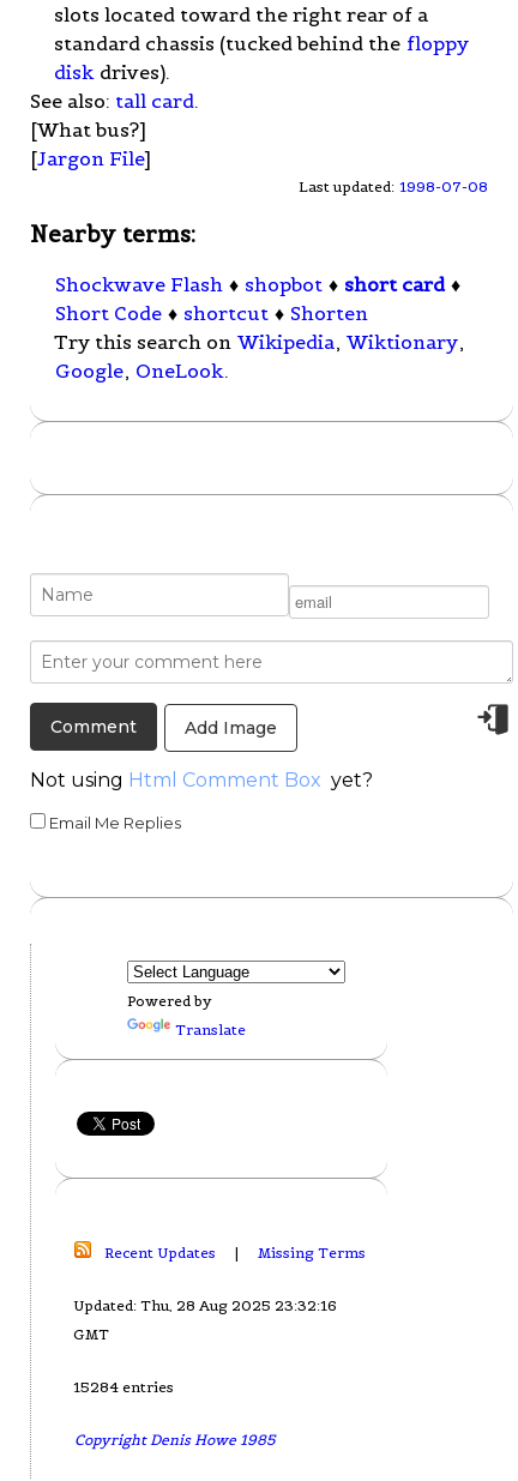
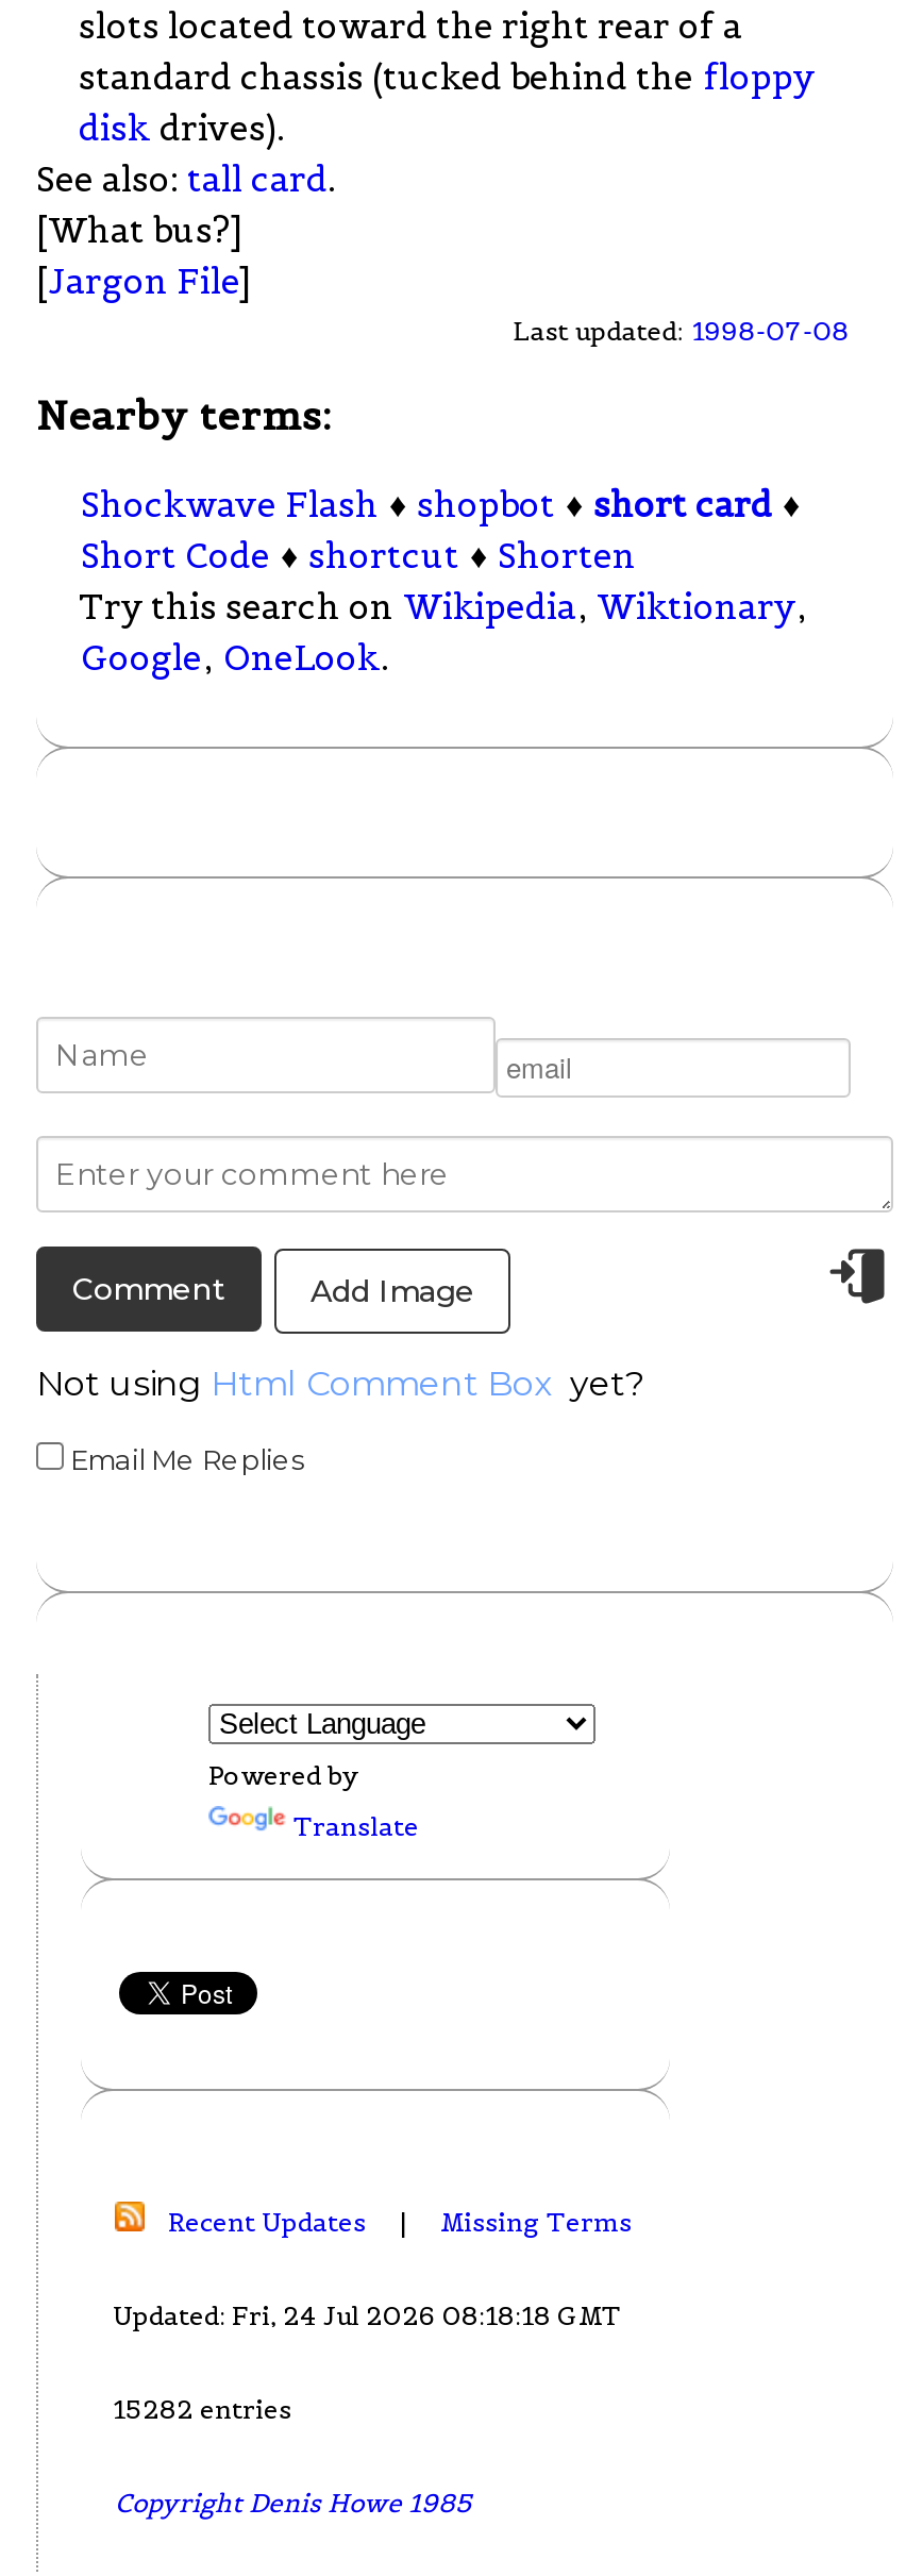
- Updated: Thu, 28 Aug 2025 23:32:16
- GMT
- 15284 entries
+ Updated: Fri, 24 Jul 2026 08:18:18 GMT
+ 15282 entries
